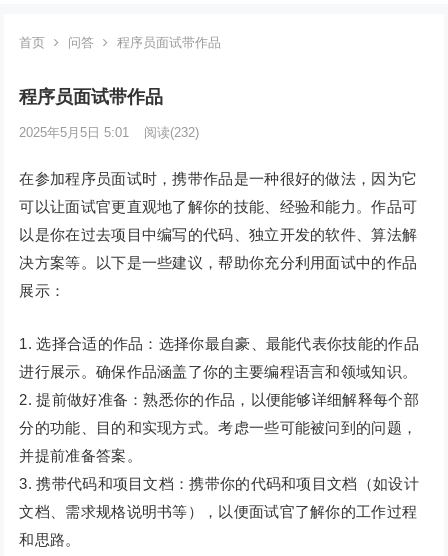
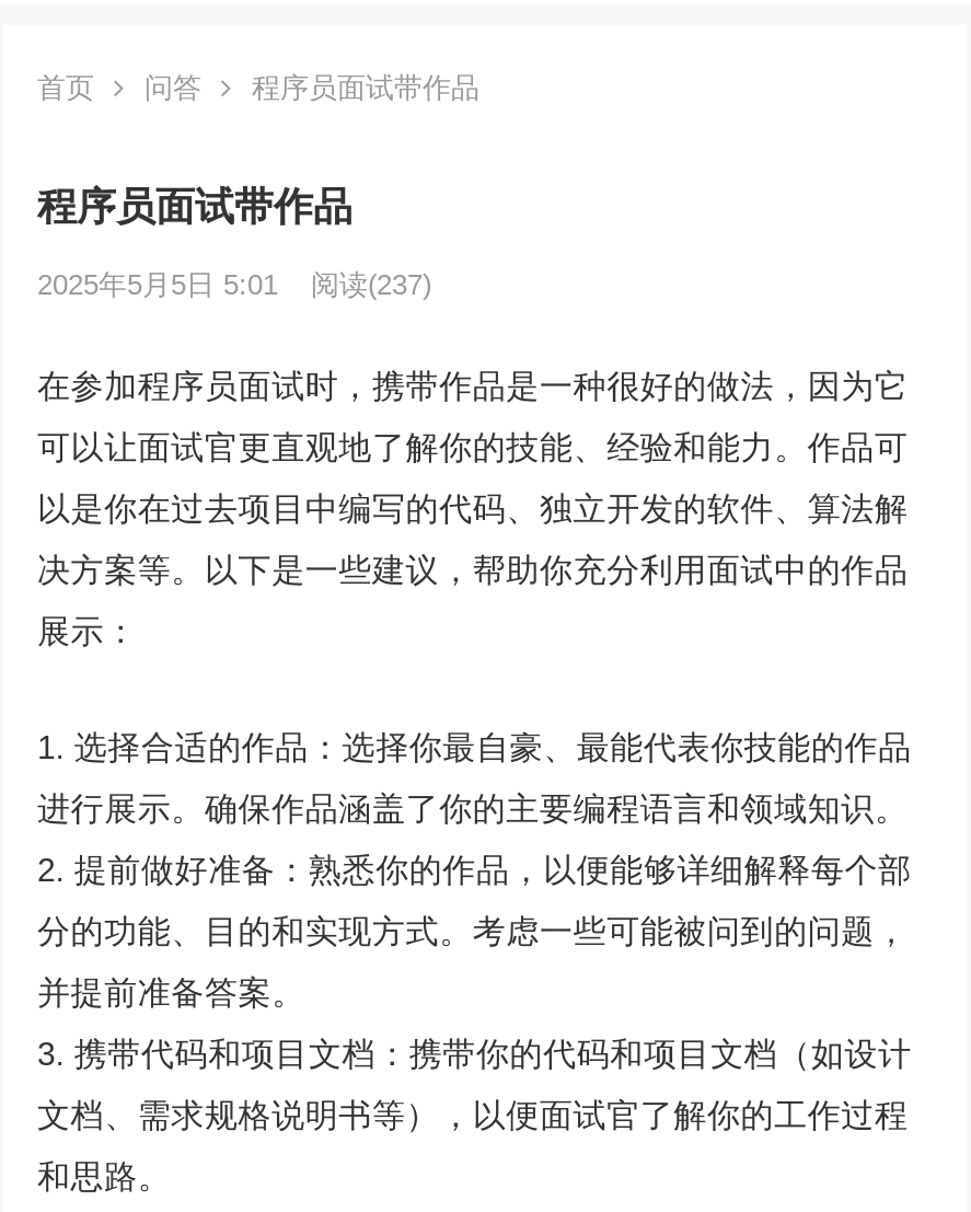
- 2025年5月5日 5:01 阅读(232)
+ 2025年5月5日 5:01 阅读(237)
